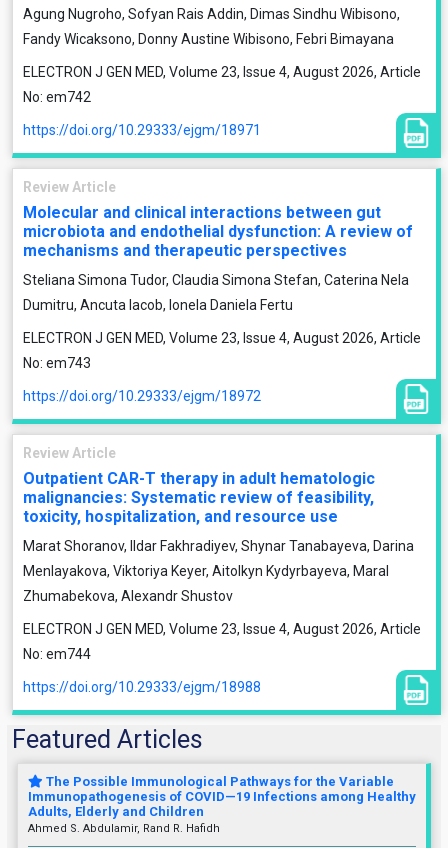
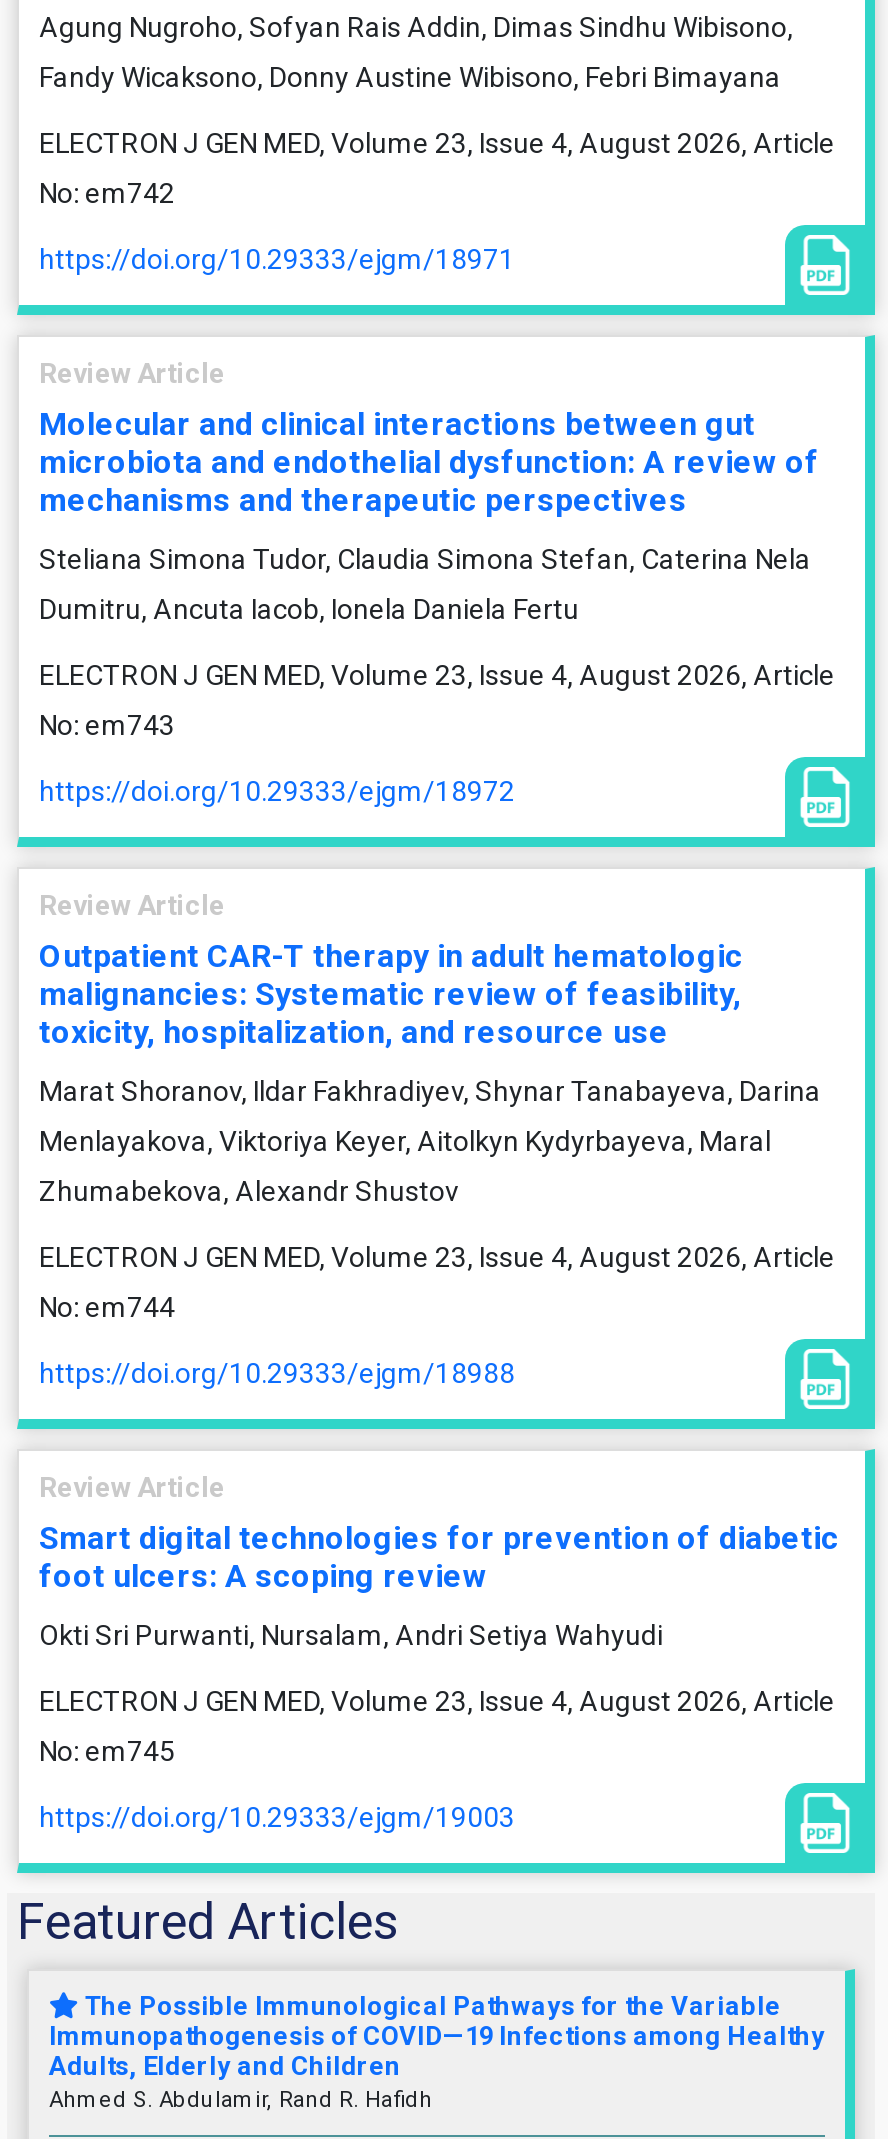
+ Review Article
+ Smart digital technologies for prevention of diabetic
+ foot ulcers: A scoping review
+ Okti Sri Purwanti, Nursalam, Andri Setiya Wahyudi
+ ELECTRON J GEN MED, Volume 23, Issue 4, August 2026, Article
+ No: em745
+ https://doi.org/10.29333/ejgm/19003
